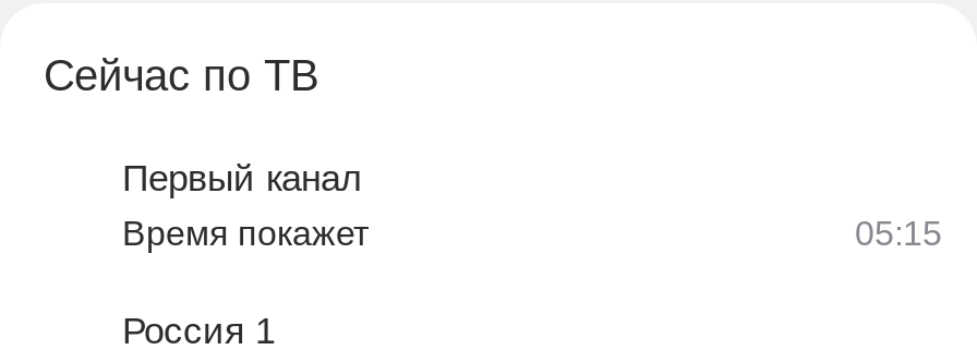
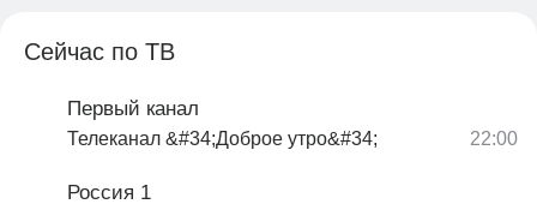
- Время покажет
+ Телеканал &#34;Доброе утро&#34;
